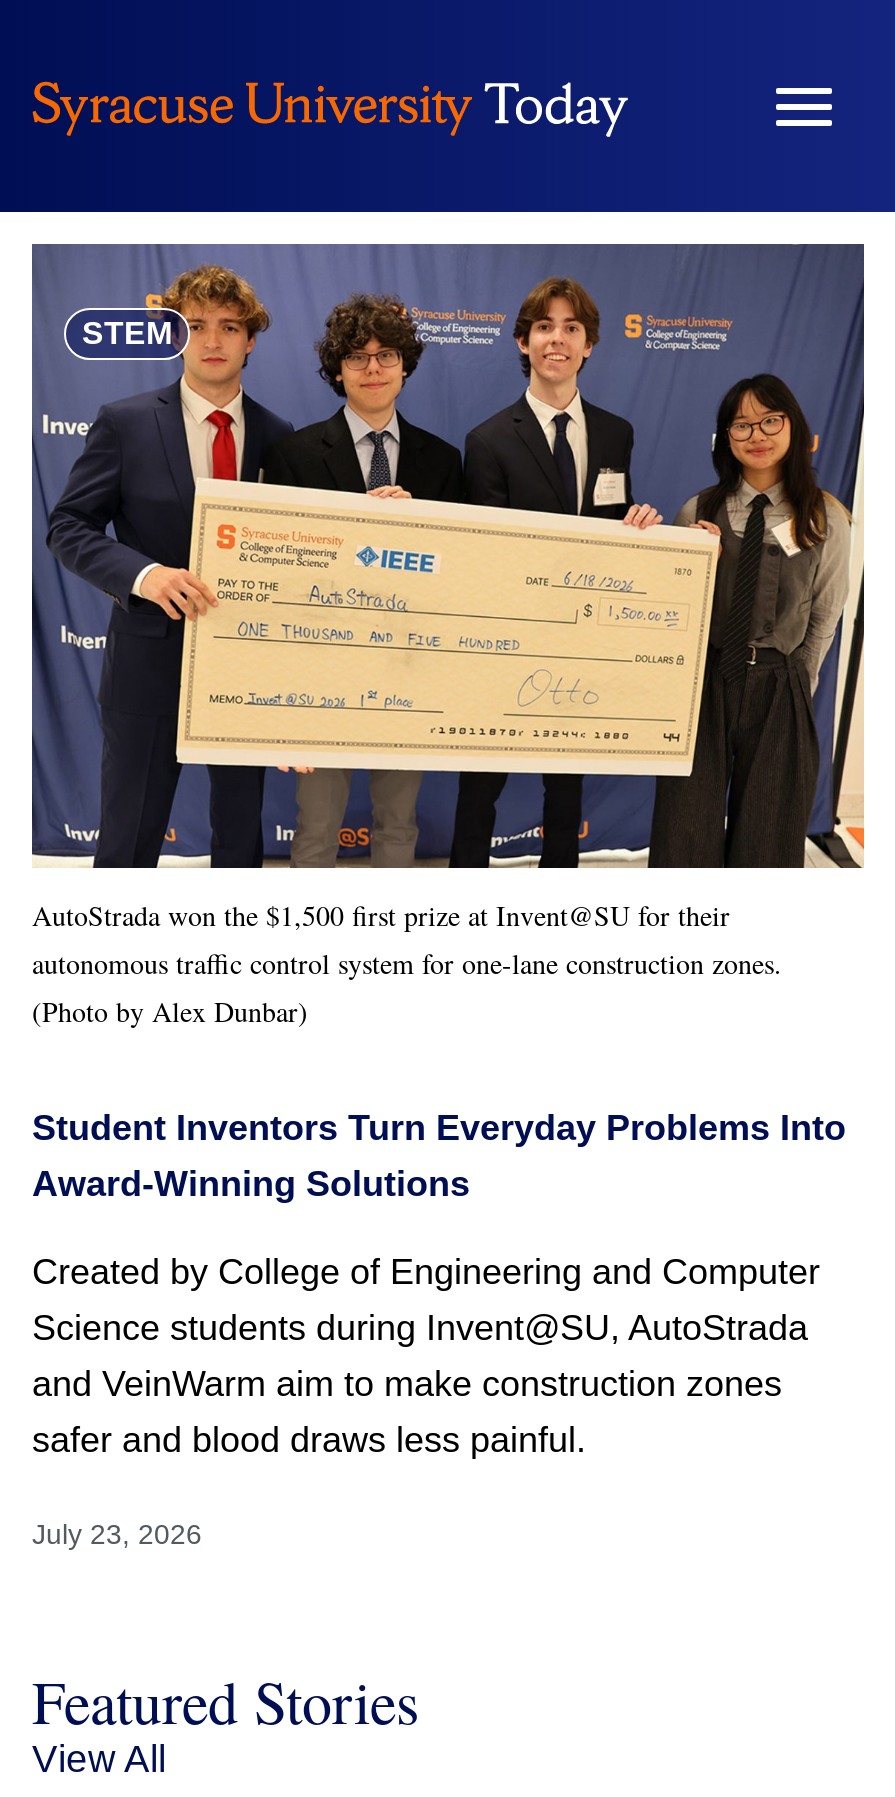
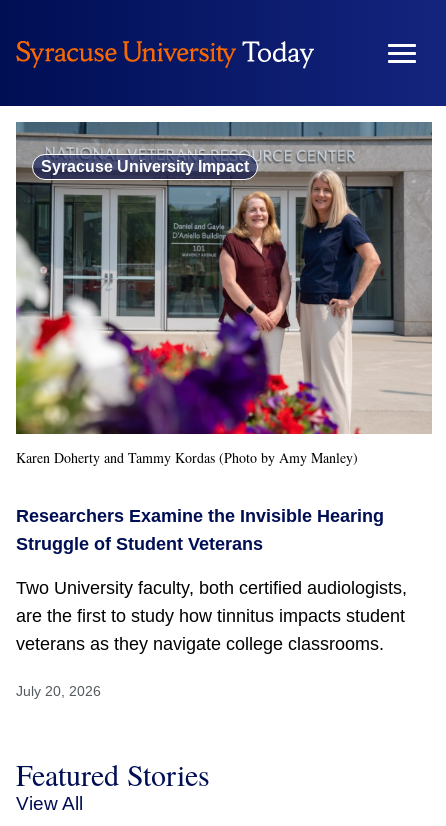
- [image]
- STEM
+ [image]
+ Syracuse University Impact

- AutoStrada won the $1,500 first prize at Invent@SU for their
- autonomous traffic control system for one-lane construction zones.
- (Photo by Alex Dunbar)
+ Karen Doherty and Tammy Kordas (Photo by Amy Manley)

- Student Inventors Turn Everyday Problems Into
- Award-Winning Solutions
+ Researchers Examine the Invisible Hearing
+ Struggle of Student Veterans

- Created by College of Engineering and Computer
- Science students during Invent@SU, AutoStrada
- and VeinWarm aim to make construction zones
- safer and blood draws less painful.
+ Two University faculty, both certified audiologists,
+ are the first to study how tinnitus impacts student
+ veterans as they navigate college classrooms.

- July 23, 2026
+ July 20, 2026
